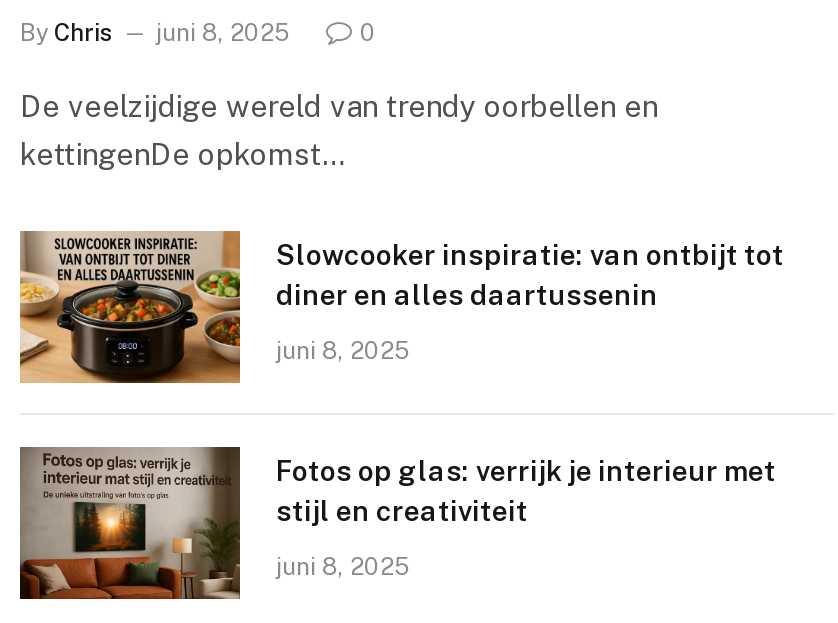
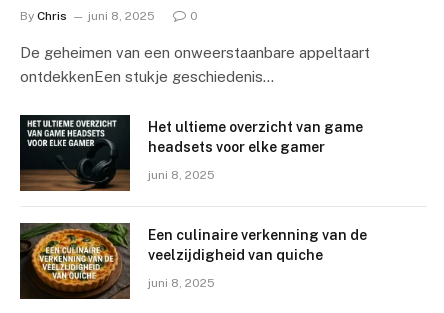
- De veelzijdige wereld van trendy oorbellen en
- kettingenDe opkomst…
+ De geheimen van een onweerstaanbare appeltaart
+ ontdekkenEen stukje geschiedenis…

- [image]
- Slowcooker inspiratie: van ontbijt tot
- diner en alles daartussenin
+ [image]
+ Het ultieme overzicht van game
+ headsets voor elke gamer

- [image]
- Fotos op glas: verrijk je interieur met
- stijl en creativiteit
+ [image]
+ Een culinaire verkenning van de
+ veelzijdigheid van quiche
